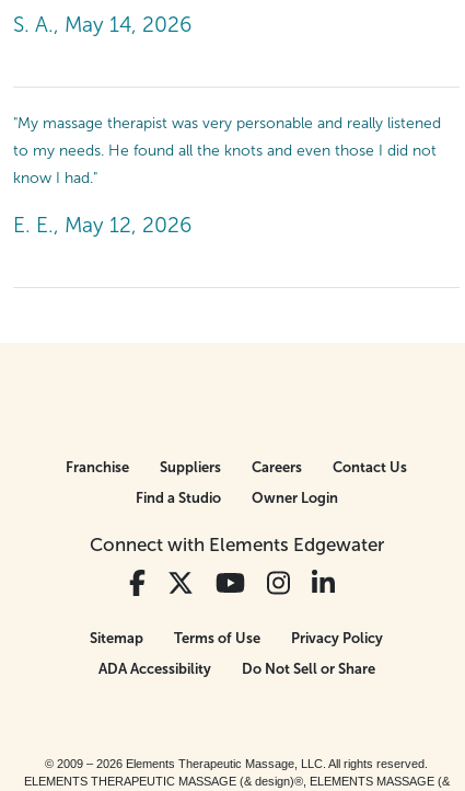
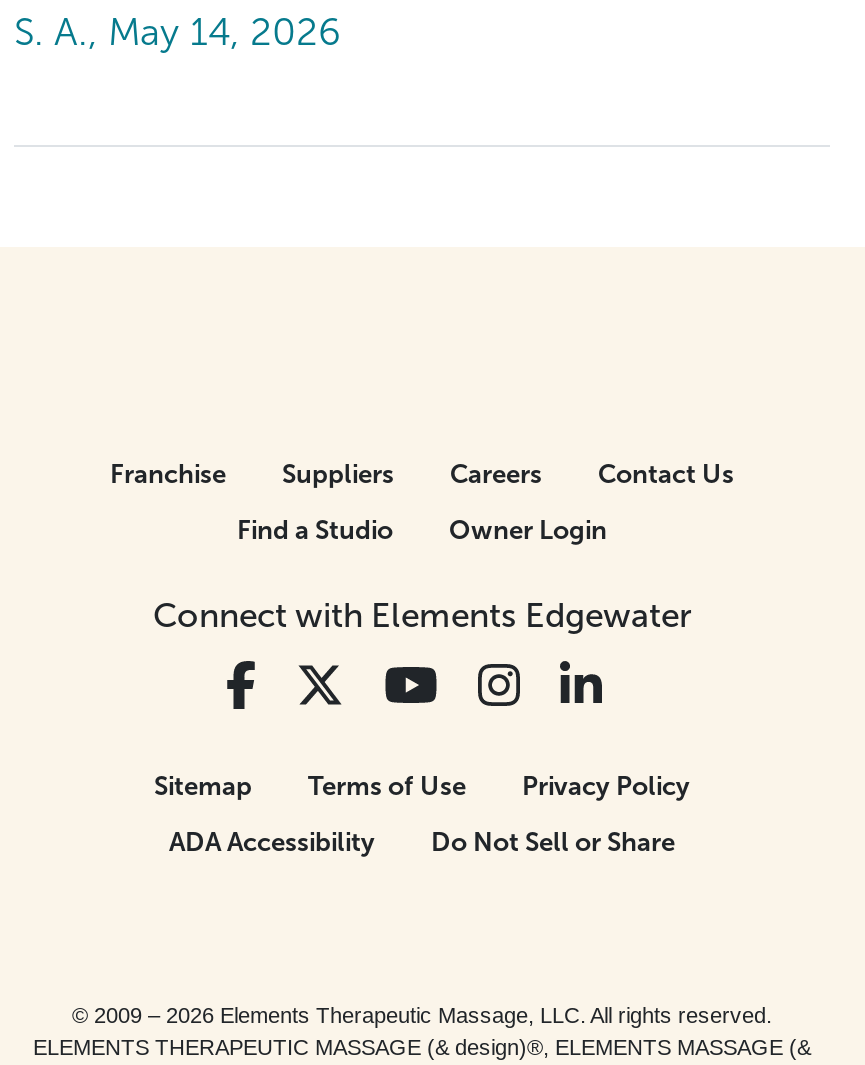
- "My massage therapist was very personable and really listened
- to my needs. He found all the knots and even those I did not
- know I had."
- E. E., May 12, 2026
